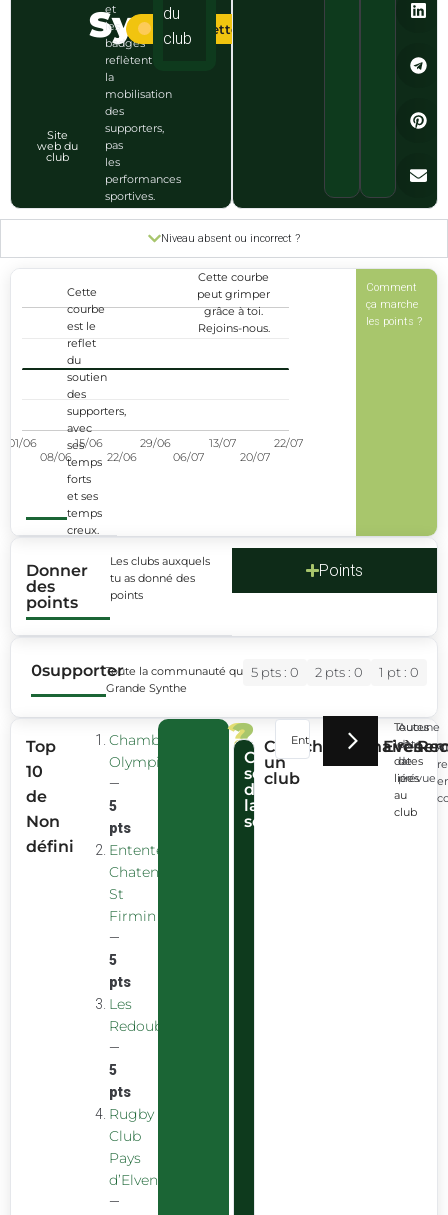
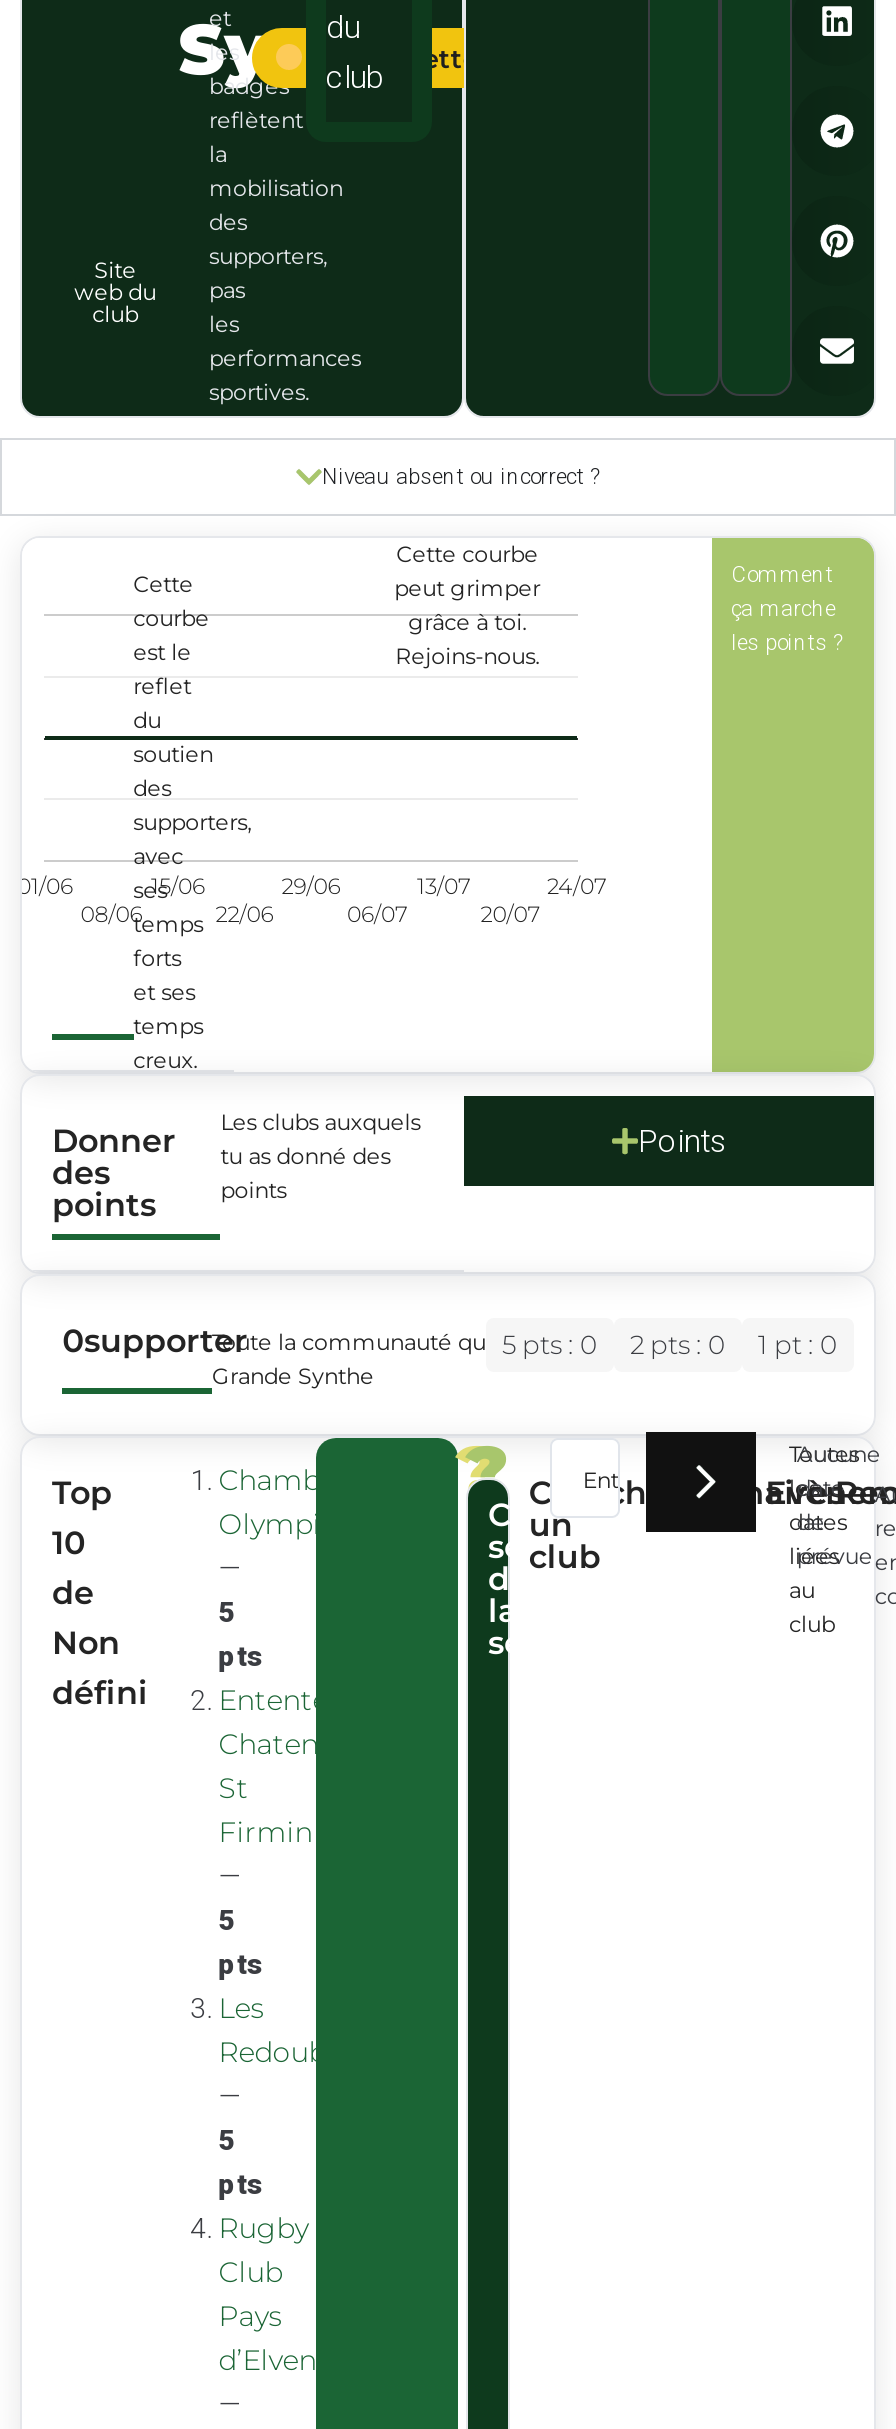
- 22/07
+ 24/07
